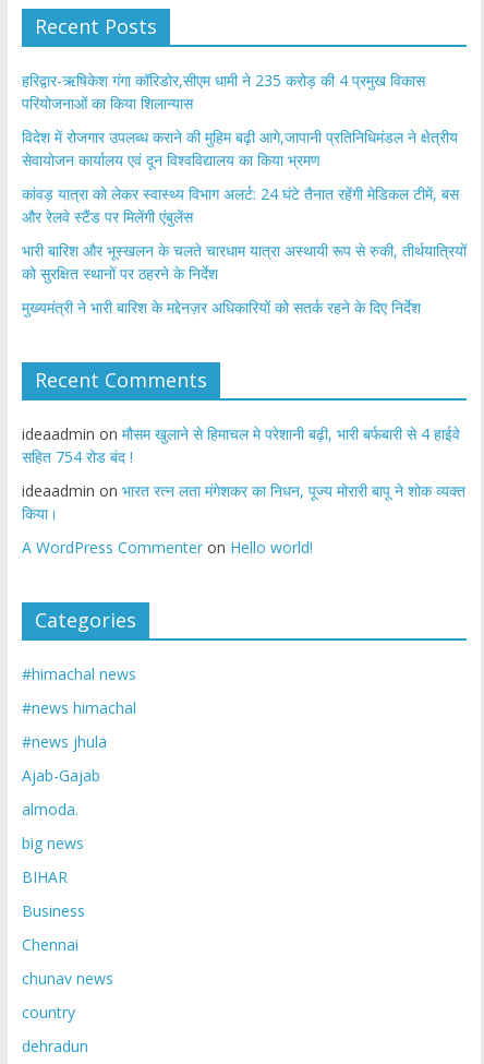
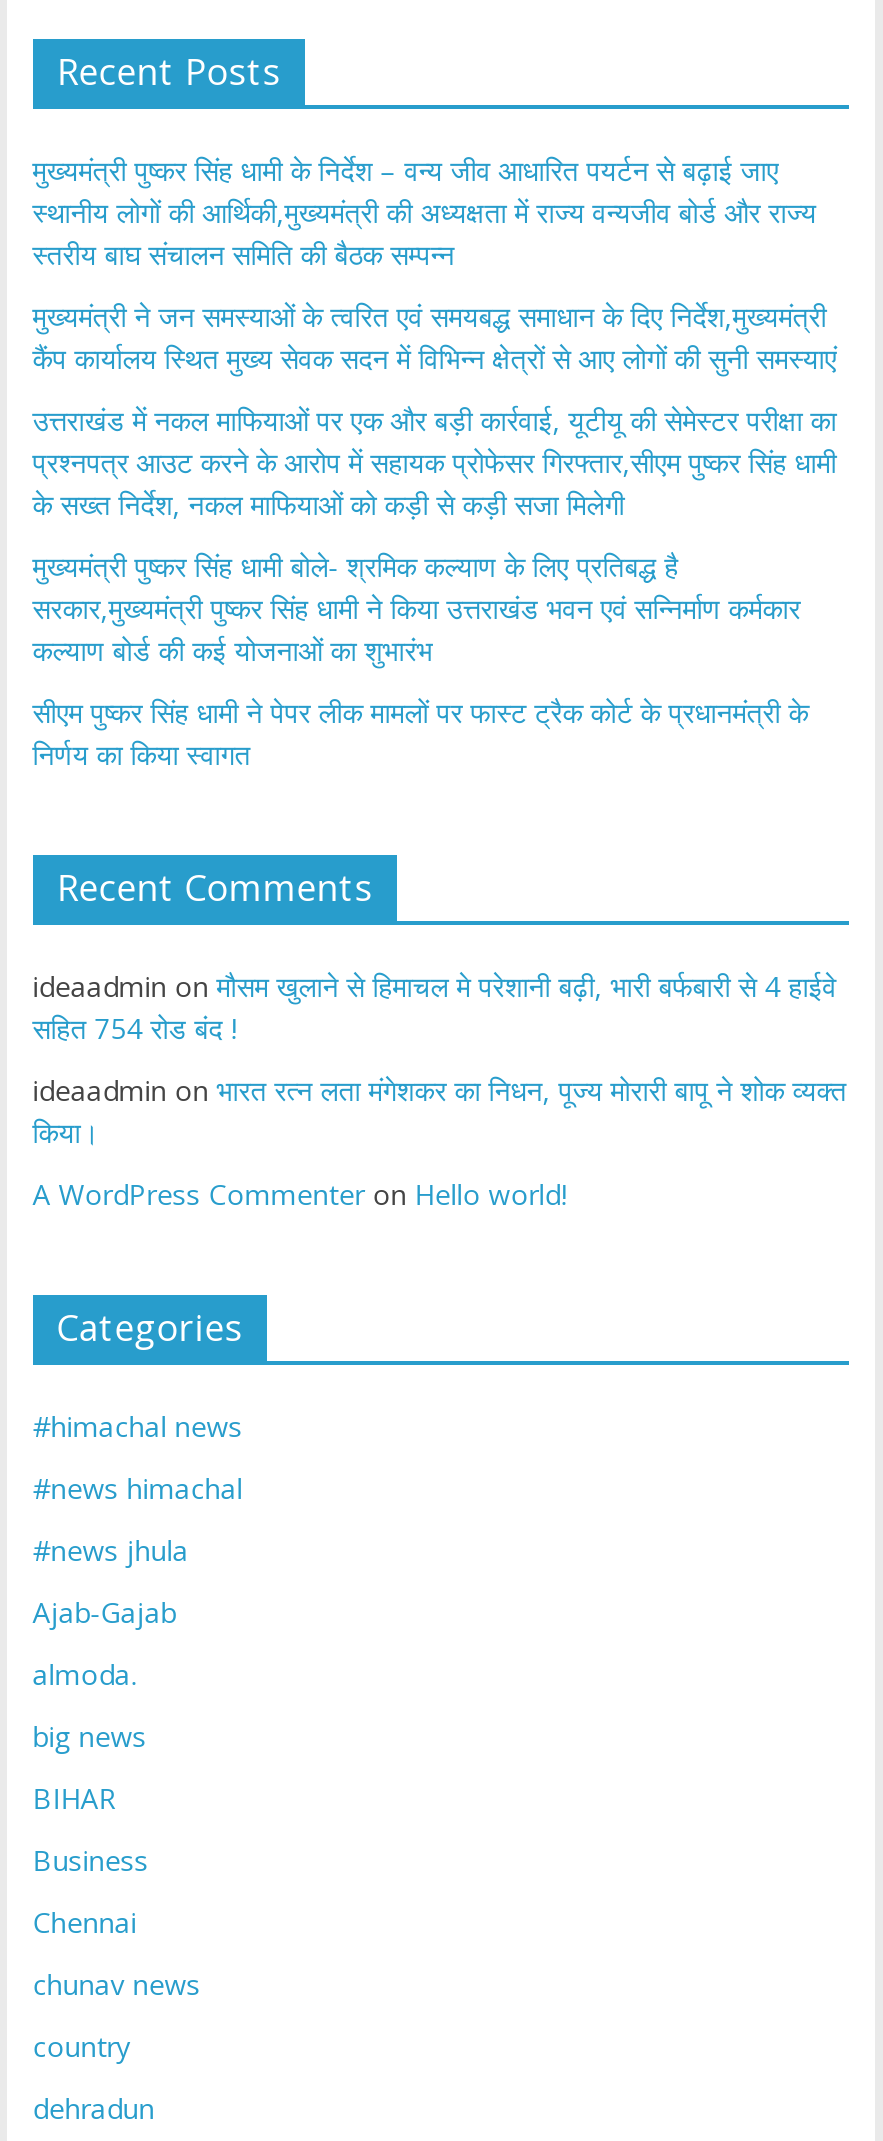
- हरिद्वार-ऋषिकेश गंगा कॉरिडोर,सीएम धामी ने 235 करोड़ की 4 प्रमुख विकास
- परियोजनाओं का किया शिलान्यास
+ मुख्यमंत्री पुष्कर सिंह धामी के निर्देश – वन्य जीव आधारित पयर्टन से बढ़ाई जाए
+ स्थानीय लोगों की आर्थिकी,मुख्यमंत्री की अध्यक्षता में राज्य वन्यजीव बोर्ड और राज्य
+ स्तरीय बाघ संचालन समिति की बैठक सम्पन्न

- विदेश में रोजगार उपलब्ध कराने की मुहिम बढ़ी आगे,जापानी प्रतिनिधिमंडल ने क्षेत्रीय
- सेवायोजन कार्यालय एवं दून विश्वविद्यालय का किया भ्रमण
+ मुख्यमंत्री ने जन समस्याओं के त्वरित एवं समयबद्ध समाधान के दिए निर्देश,मुख्यमंत्री
+ कैंप कार्यालय स्थित मुख्य सेवक सदन में विभिन्न क्षेत्रों से आए लोगों की सुनी समस्याएं

- कांवड़ यात्रा को लेकर स्वास्थ्य विभाग अलर्ट: 24 घंटे तैनात रहेंगी मेडिकल टीमें, बस
- और रेलवे स्टैंड पर मिलेंगी एंबुलेंस
+ उत्तराखंड में नकल माफियाओं पर एक और बड़ी कार्रवाई, यूटीयू की सेमेस्टर परीक्षा का
+ प्रश्नपत्र आउट करने के आरोप में सहायक प्रोफेसर गिरफ्तार,सीएम पुष्कर सिंह धामी
+ के सख्त निर्देश, नकल माफियाओं को कड़ी से कड़ी सजा मिलेगी

- भारी बारिश और भूस्खलन के चलते चारधाम यात्रा अस्थायी रूप से रुकी, तीर्थयात्रियों
- को सुरक्षित स्थानों पर ठहरने के निर्देश
+ मुख्यमंत्री पुष्कर सिंह धामी बोले- श्रमिक कल्याण के लिए प्रतिबद्ध है
+ सरकार,मुख्यमंत्री पुष्कर सिंह धामी ने किया उत्तराखंड भवन एवं सन्निर्माण कर्मकार
+ कल्याण बोर्ड की कई योजनाओं का शुभारंभ

- मुख्यमंत्री ने भारी बारिश के मद्देनज़र अधिकारियों को सतर्क रहने के दिए निर्देश
+ सीएम पुष्कर सिंह धामी ने पेपर लीक मामलों पर फास्ट ट्रैक कोर्ट के प्रधानमंत्री के
+ निर्णय का किया स्वागत
